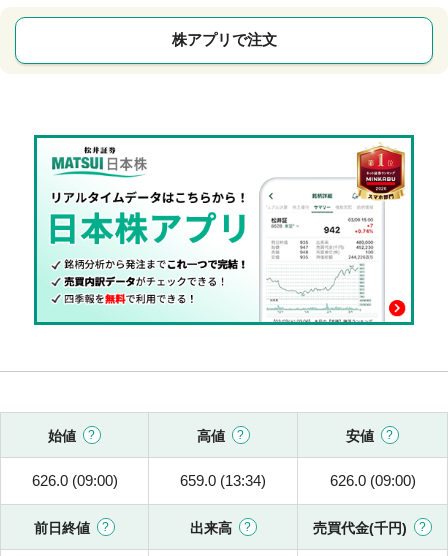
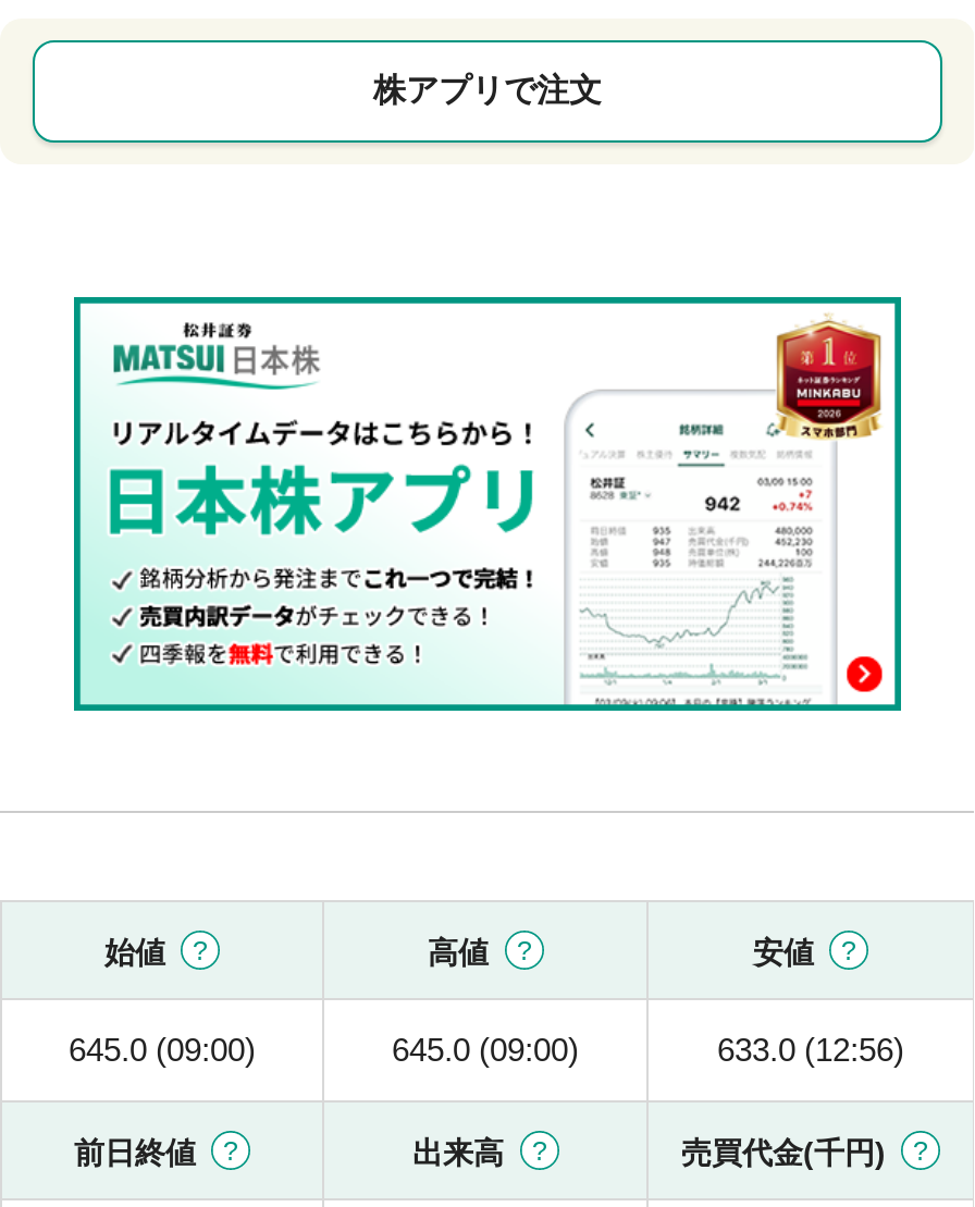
- 626.0 (09:00)
+ 645.0 (09:00)

- 659.0 (13:34)
+ 645.0 (09:00)

- 626.0 (09:00)
+ 633.0 (12:56)
